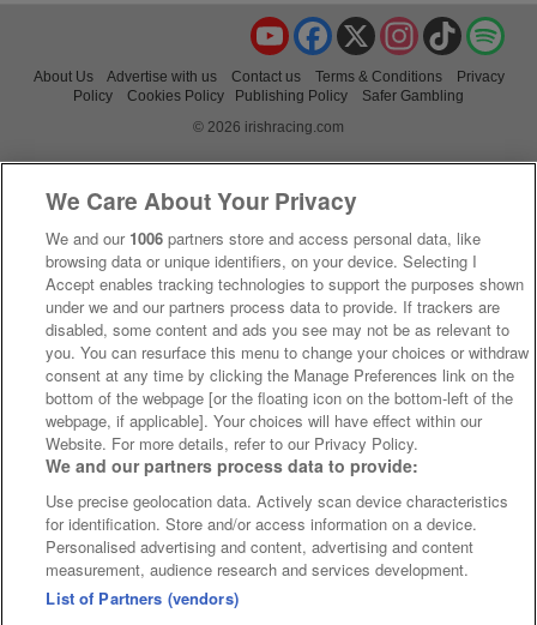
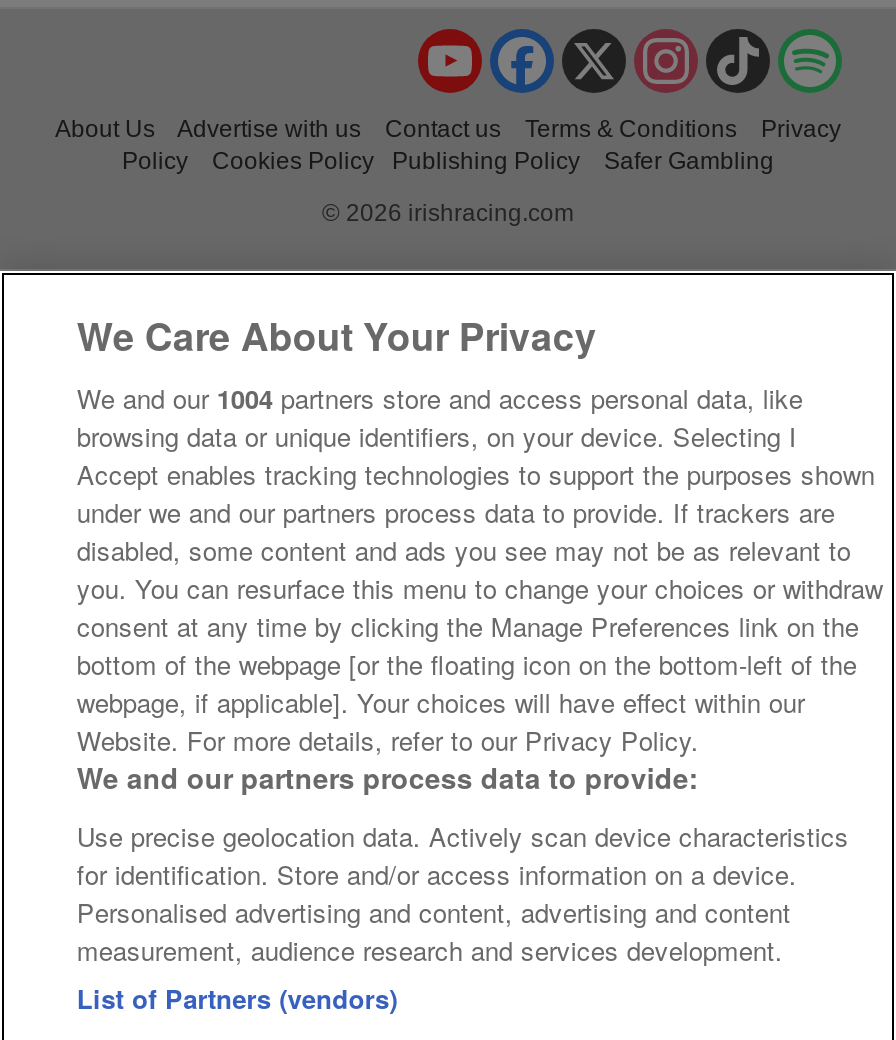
- We and our 1006 partners store and access personal data, like
+ We and our 1004 partners store and access personal data, like
